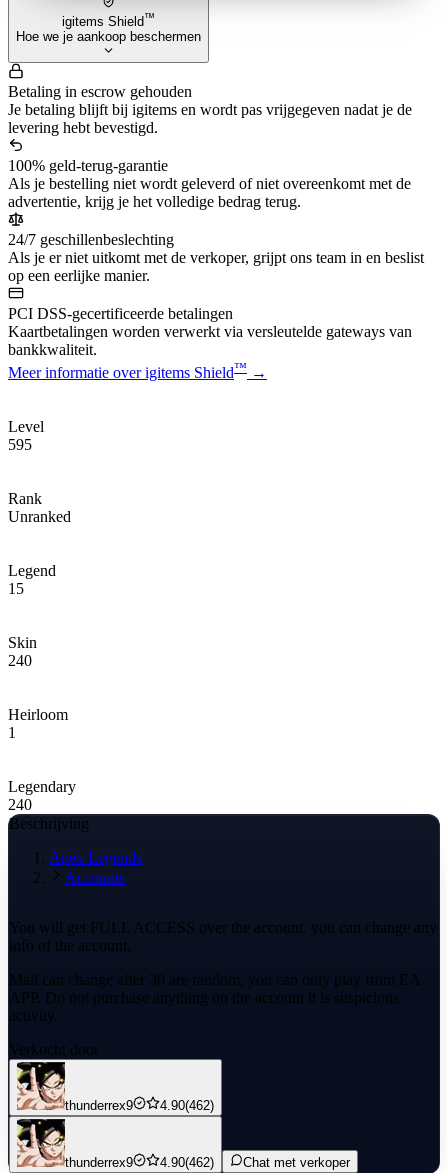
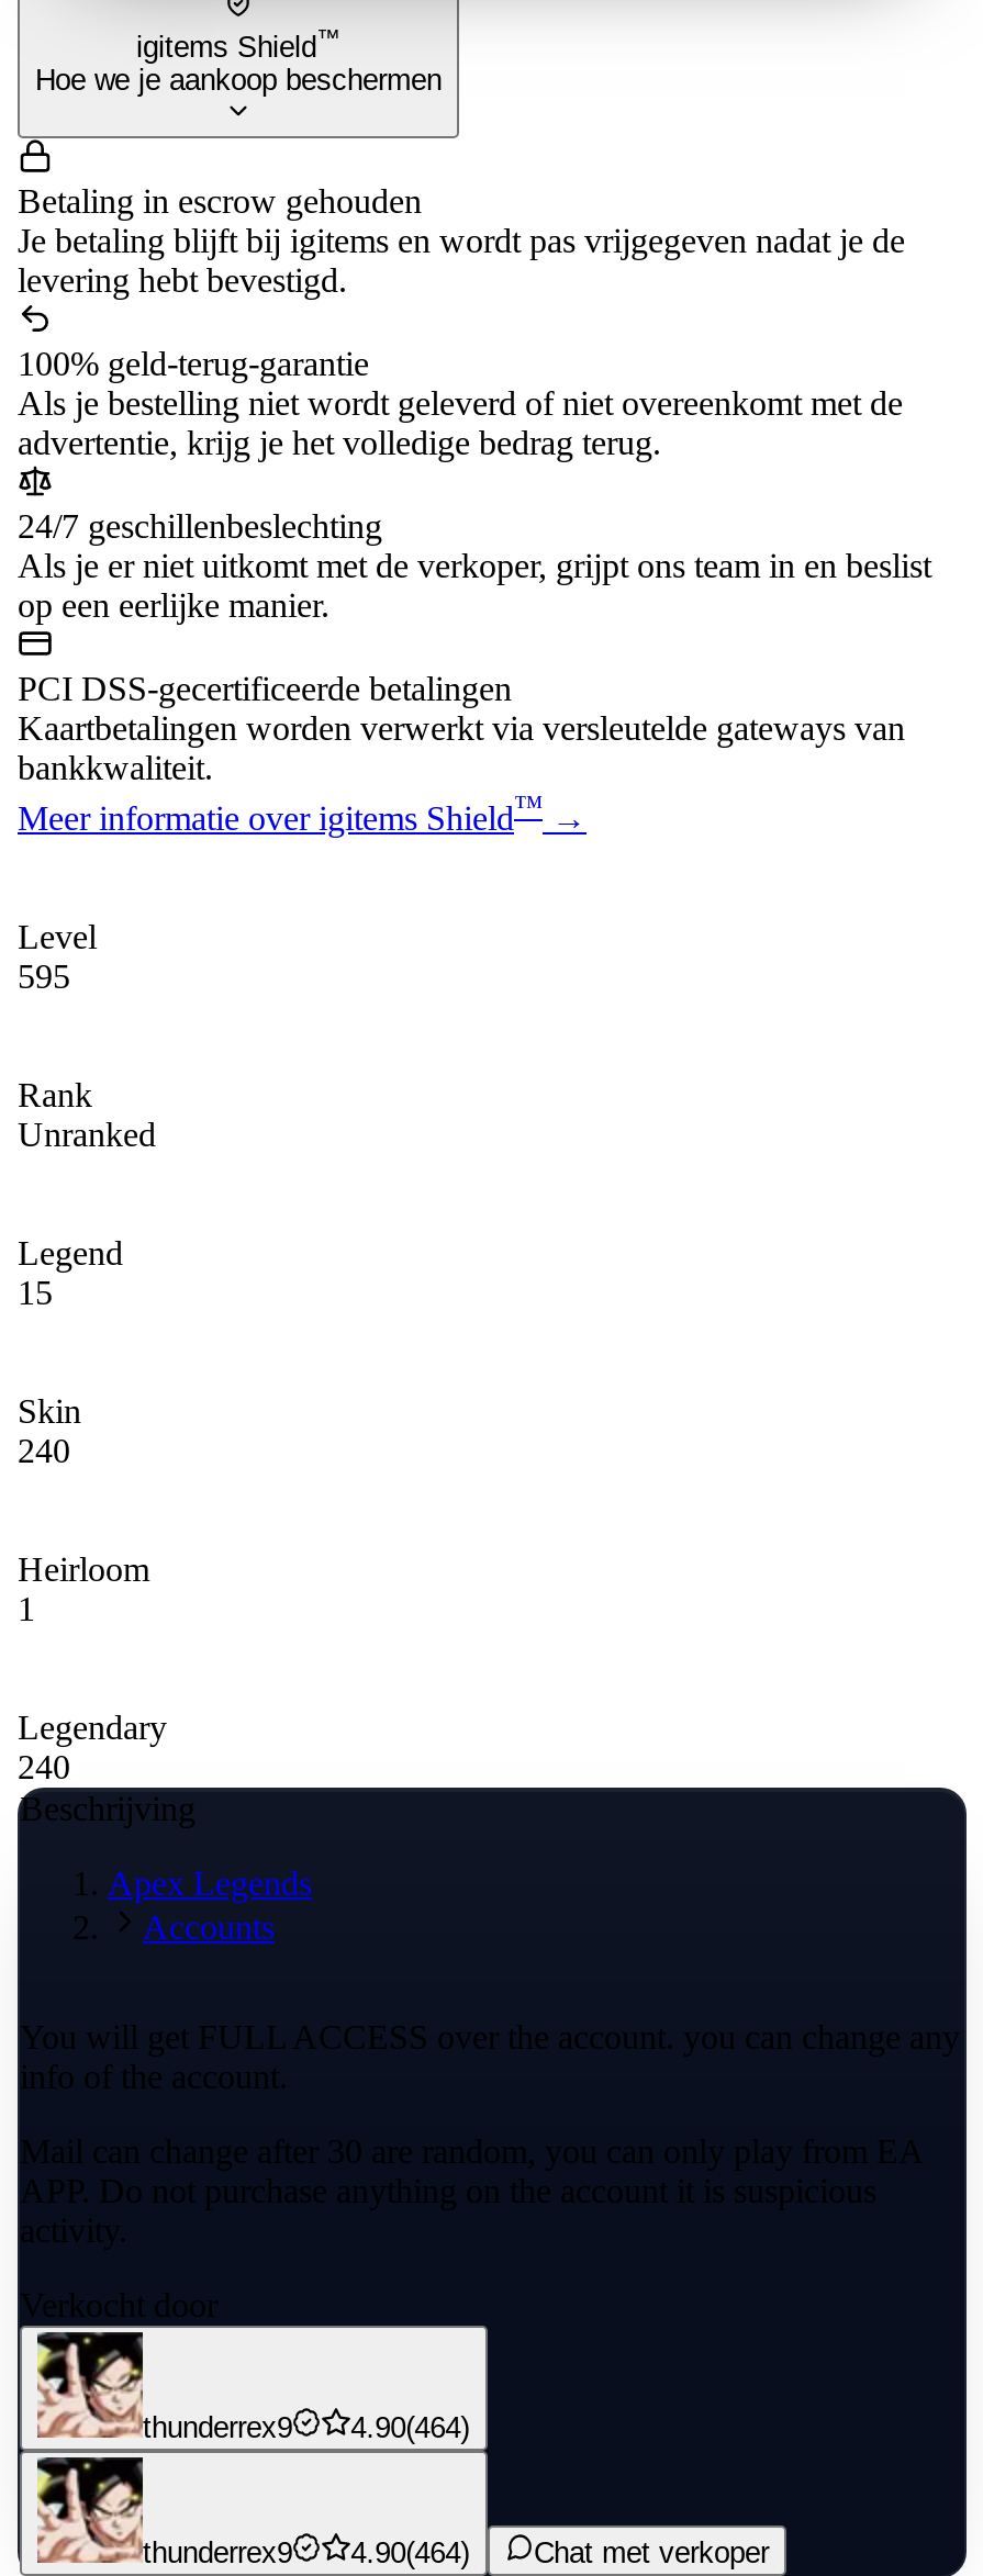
- thunderrex9 4.90(462)
+ thunderrex9 4.90(464)

- thunderrex9 4.90(462) Chat met verkoper
+ thunderrex9 4.90(464) Chat met verkoper
